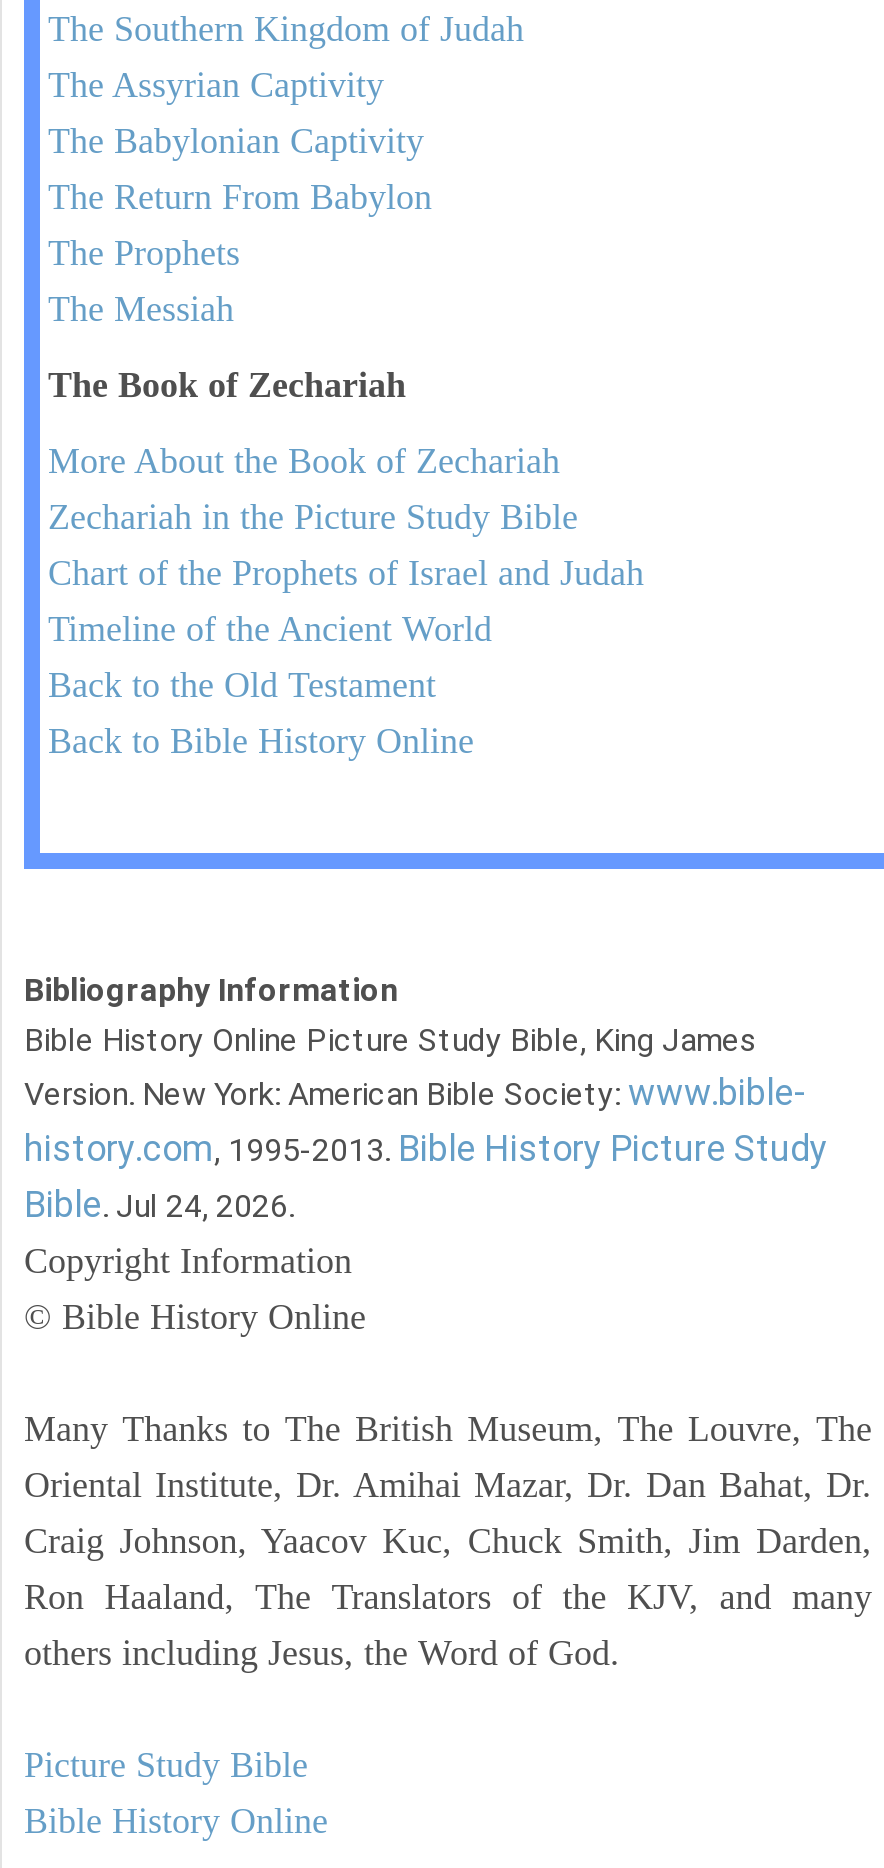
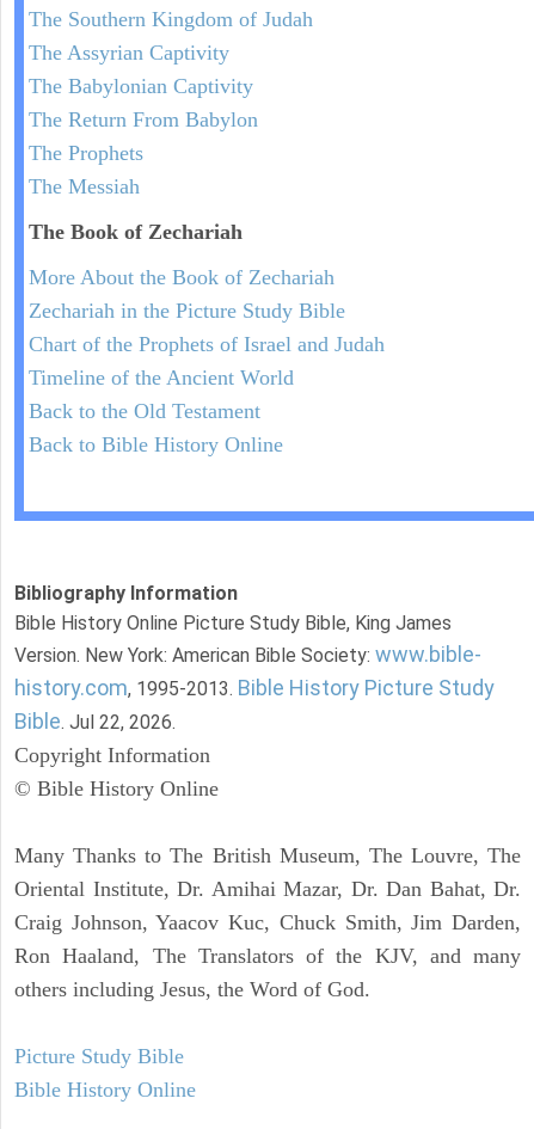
- Bible. Jul 24, 2026.
+ Bible. Jul 22, 2026.
